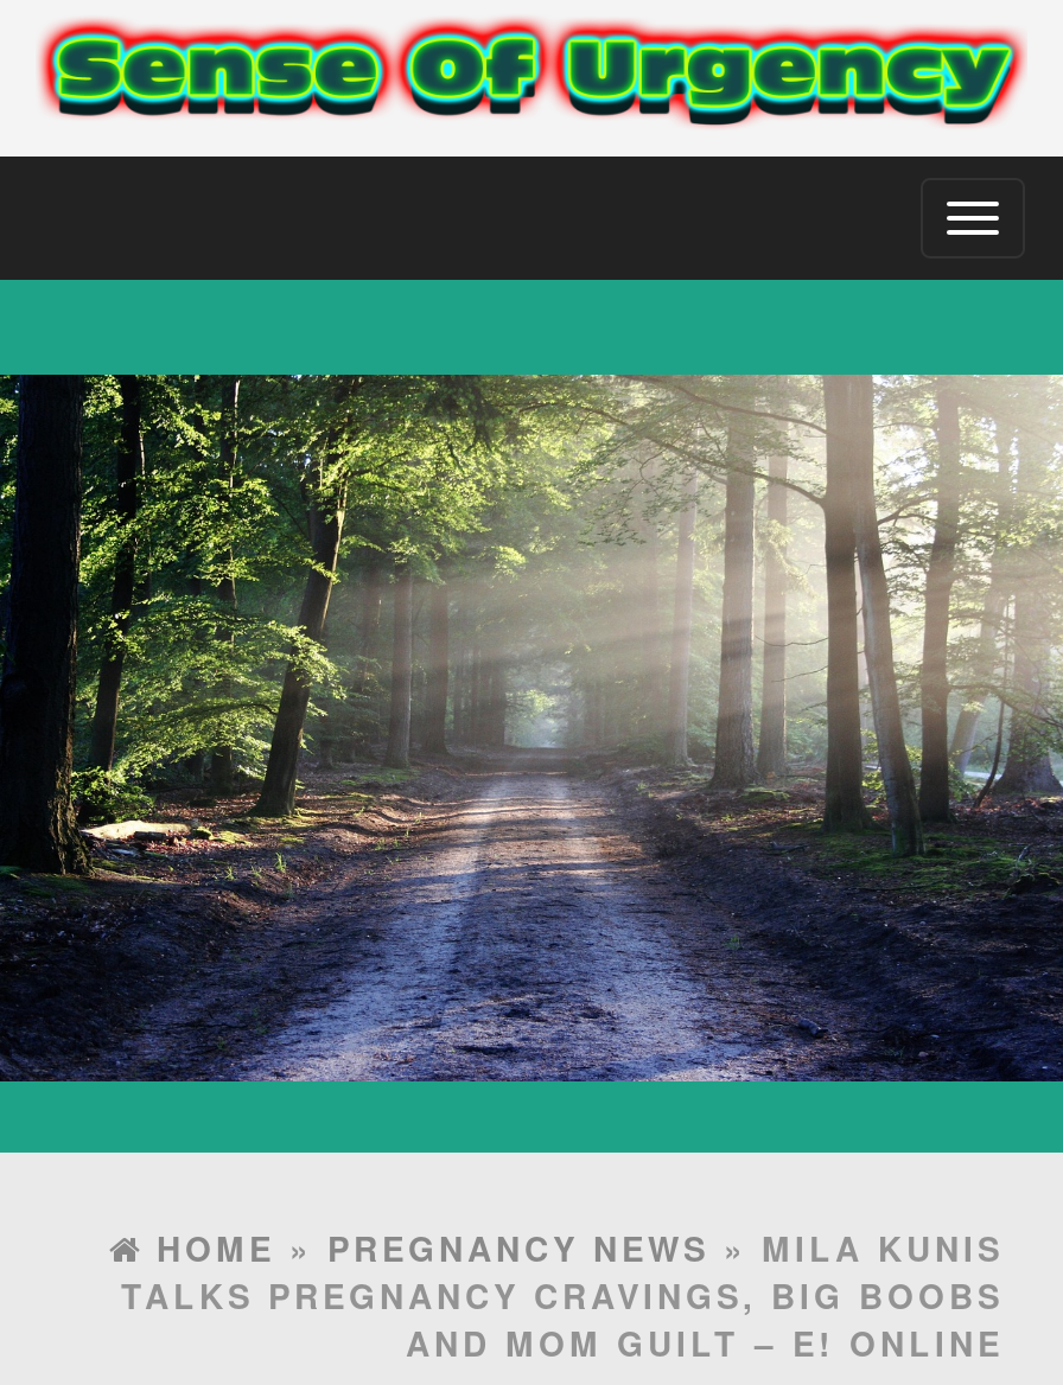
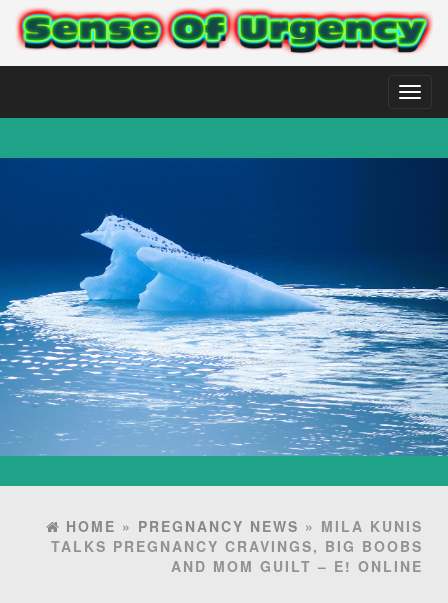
- [image]
+ [image]
